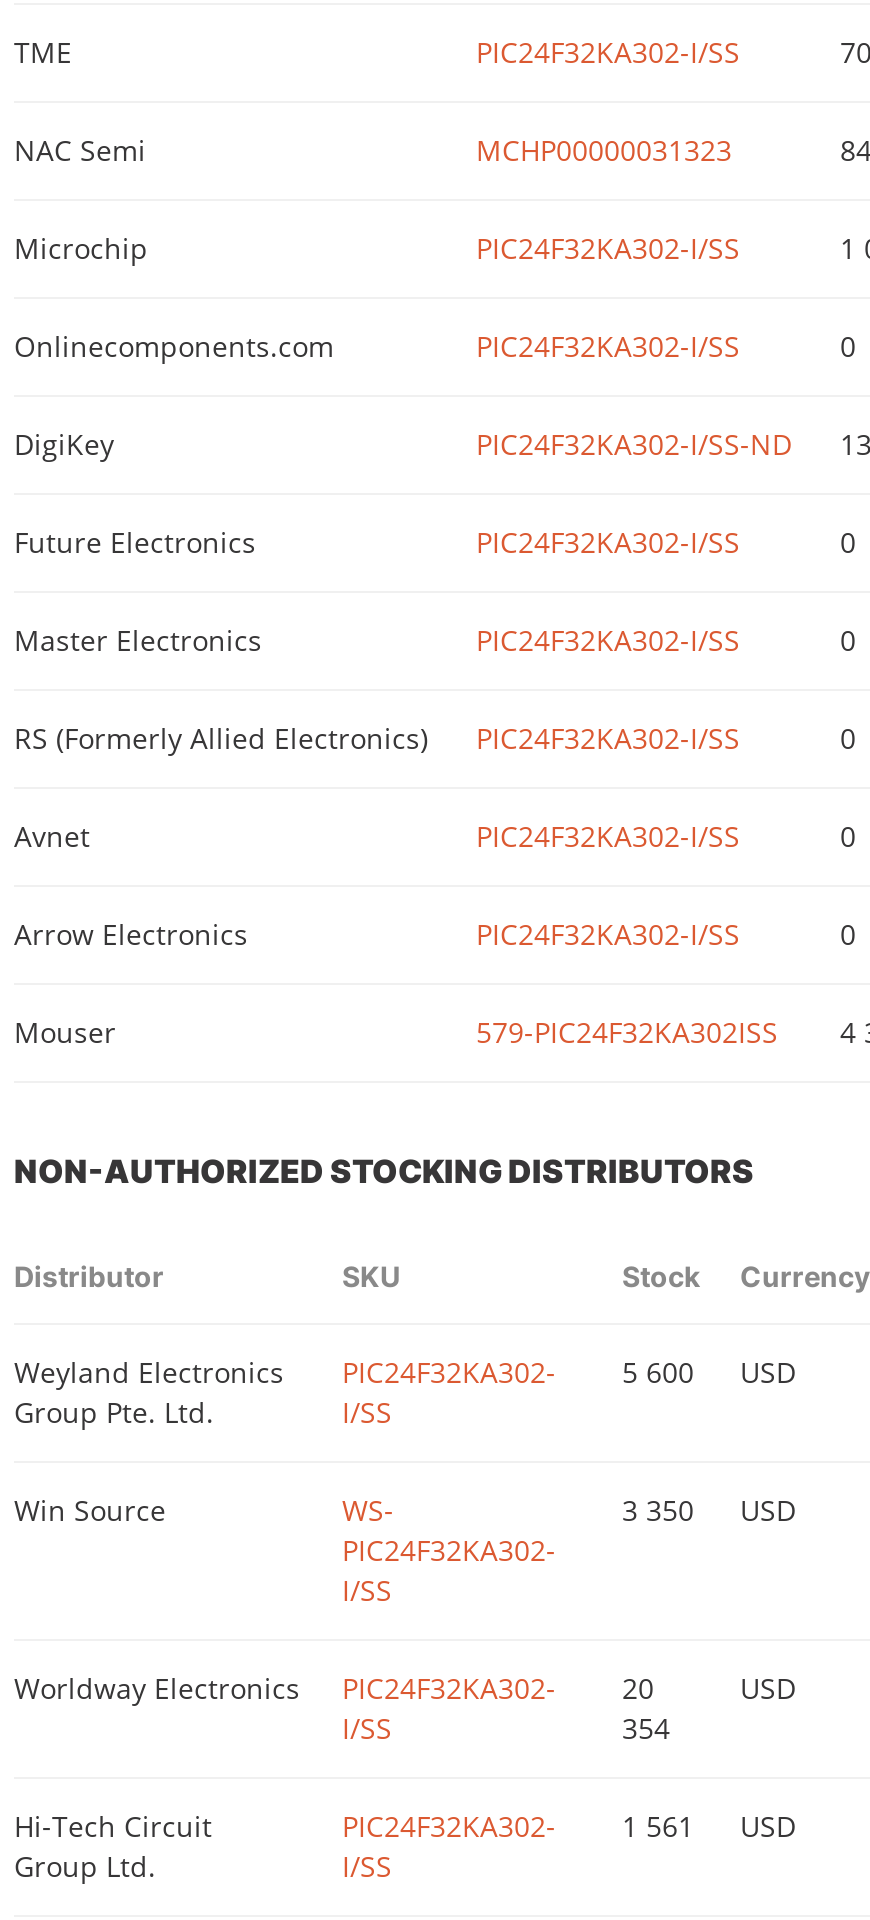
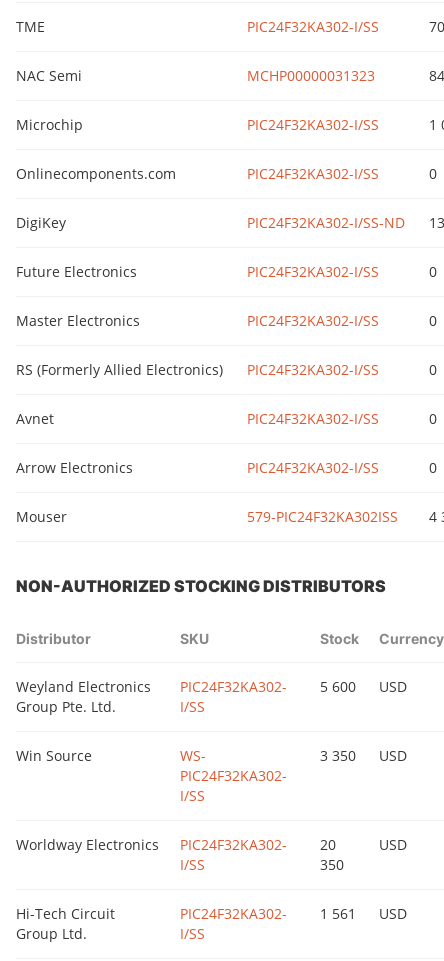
- 354
+ 350
